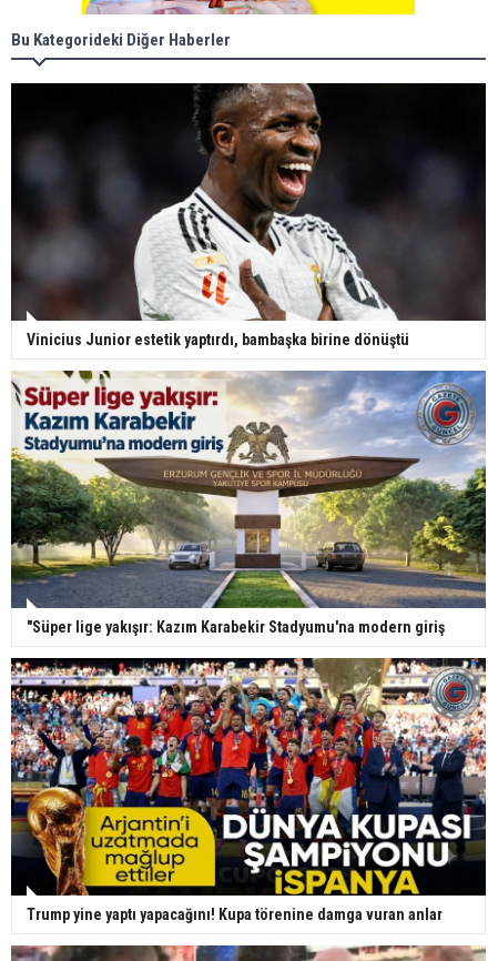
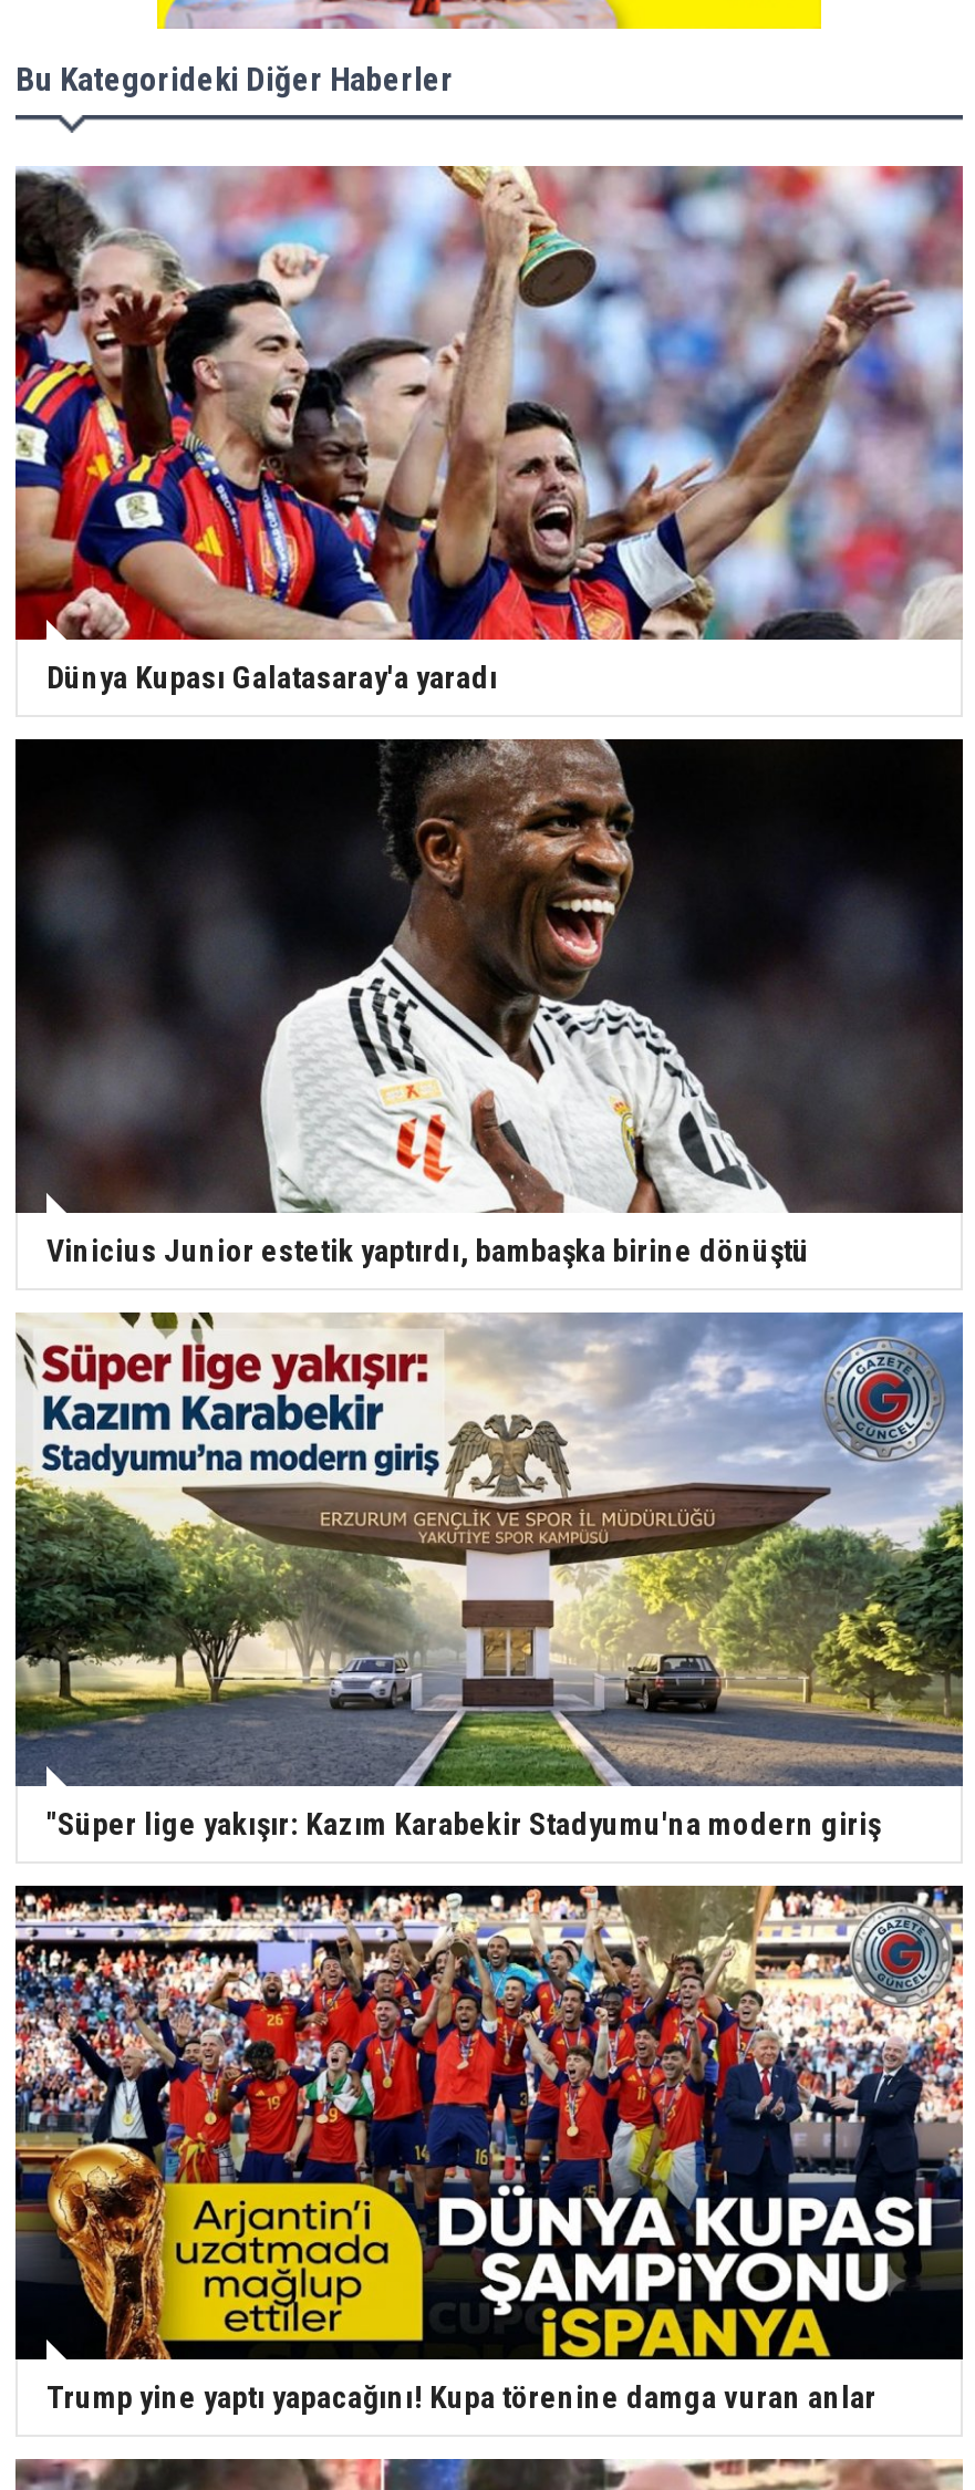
+ [image]
+ Dünya Kupası Galatasaray'a yaradı
